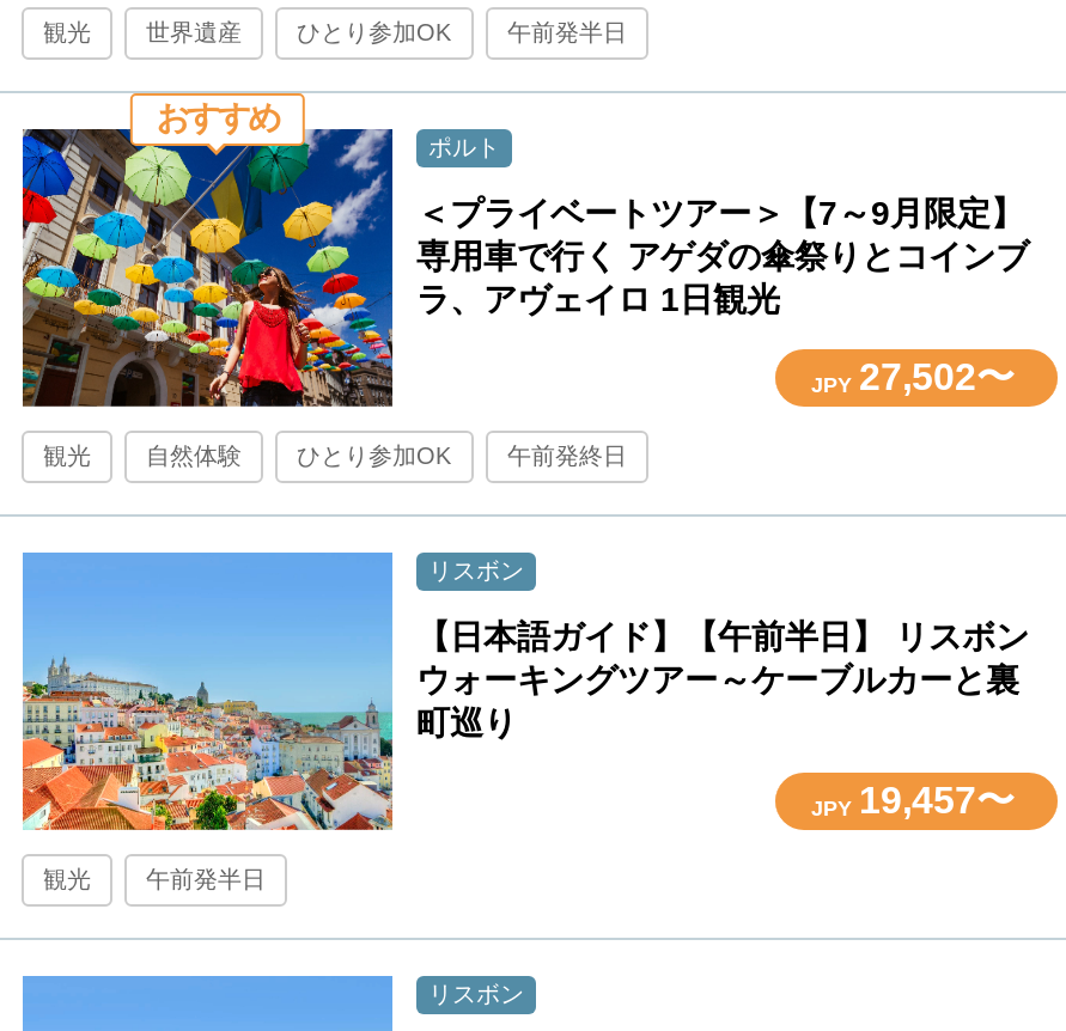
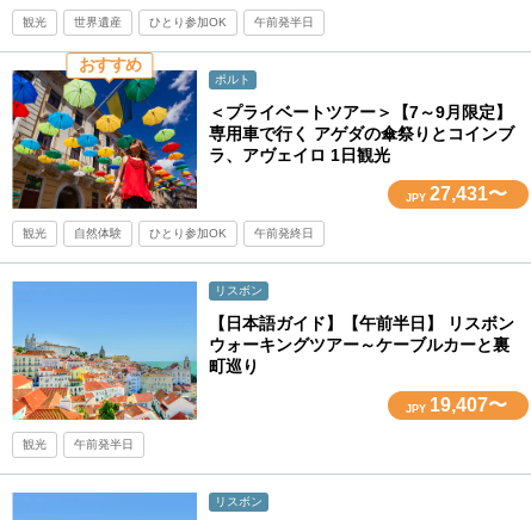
- JPY 27,502〜
+ JPY 27,431〜

- JPY 19,457〜
+ JPY 19,407〜
